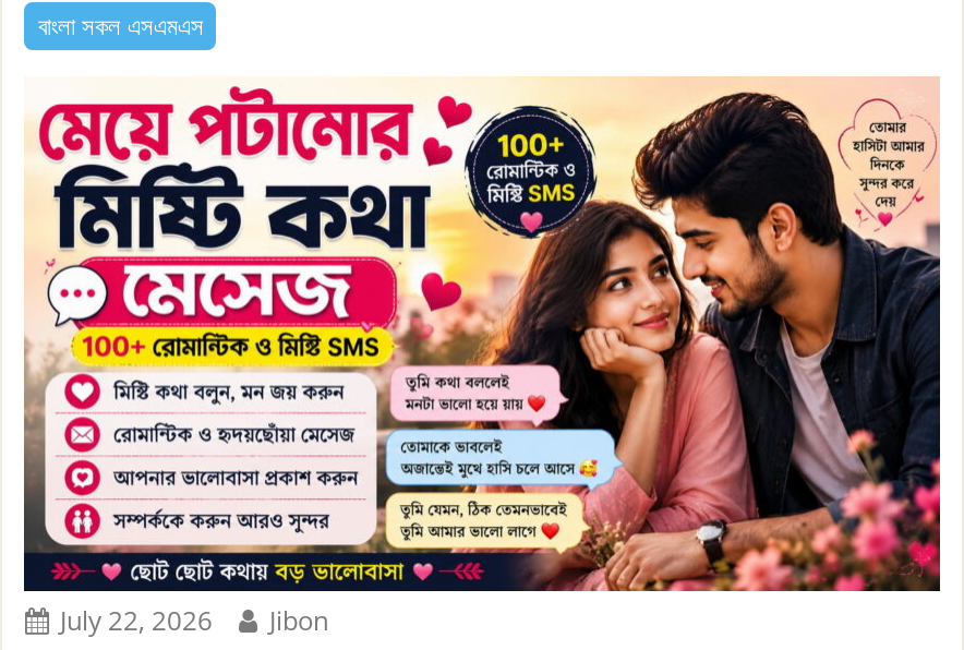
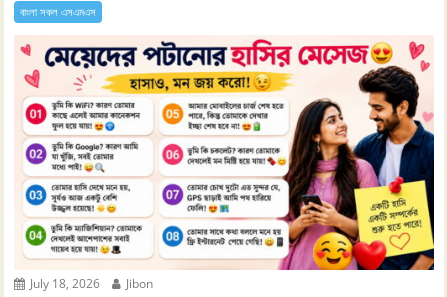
- [image]
- July 22, 2026 Jibon
+ [image]
+ July 18, 2026 Jibon
